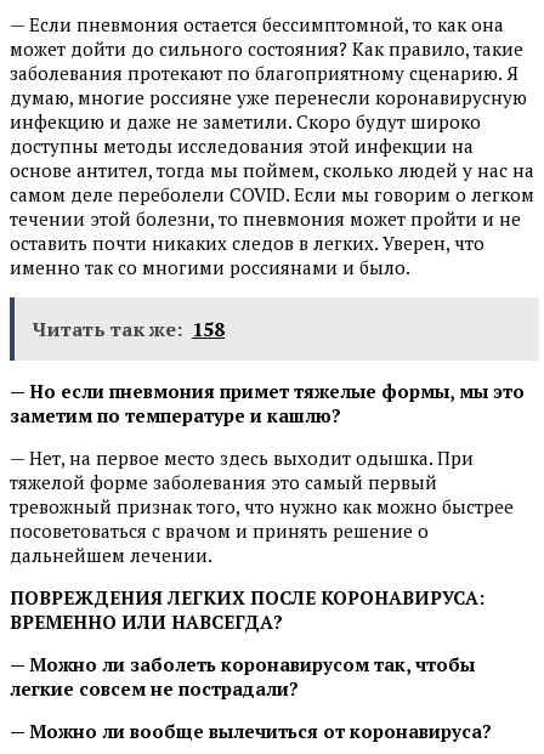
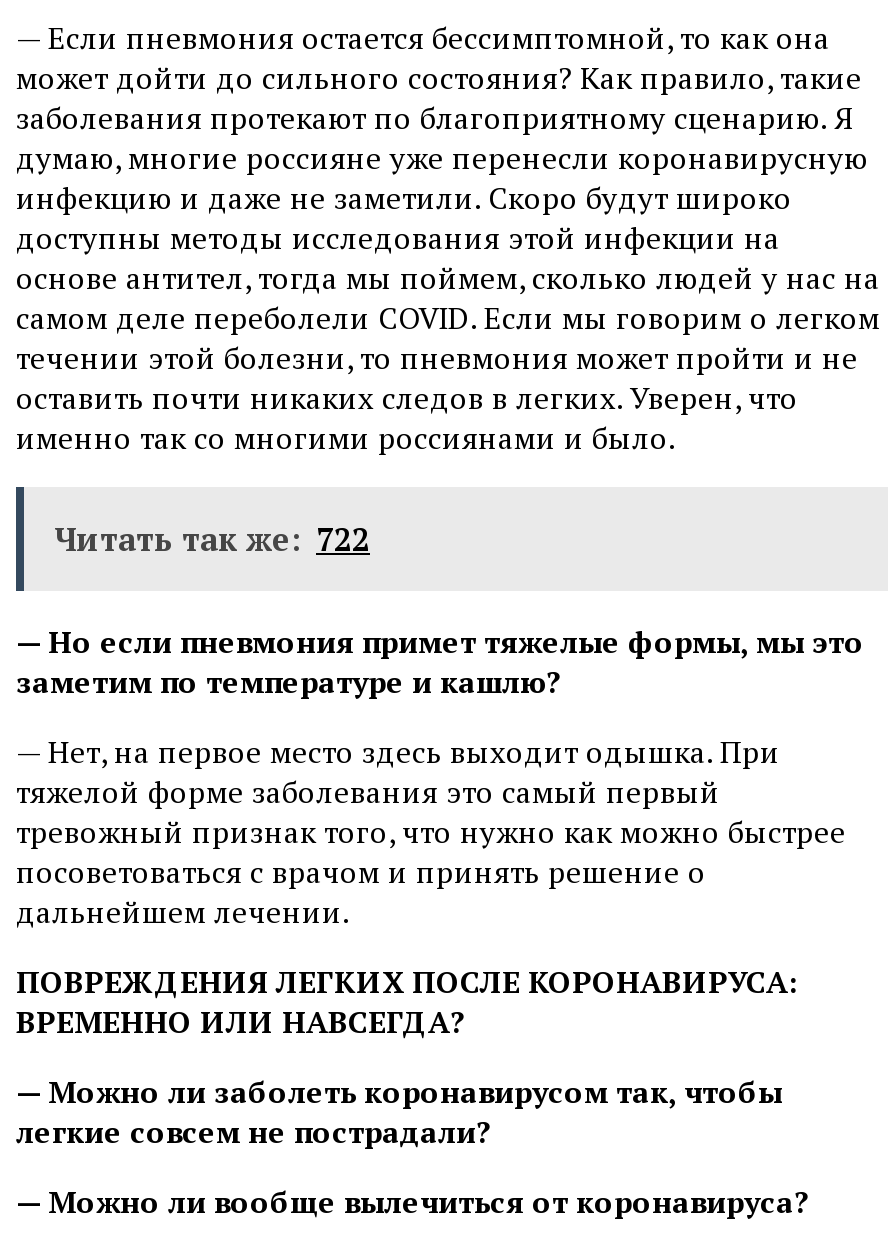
- Читать так же: 158
+ Читать так же: 722
